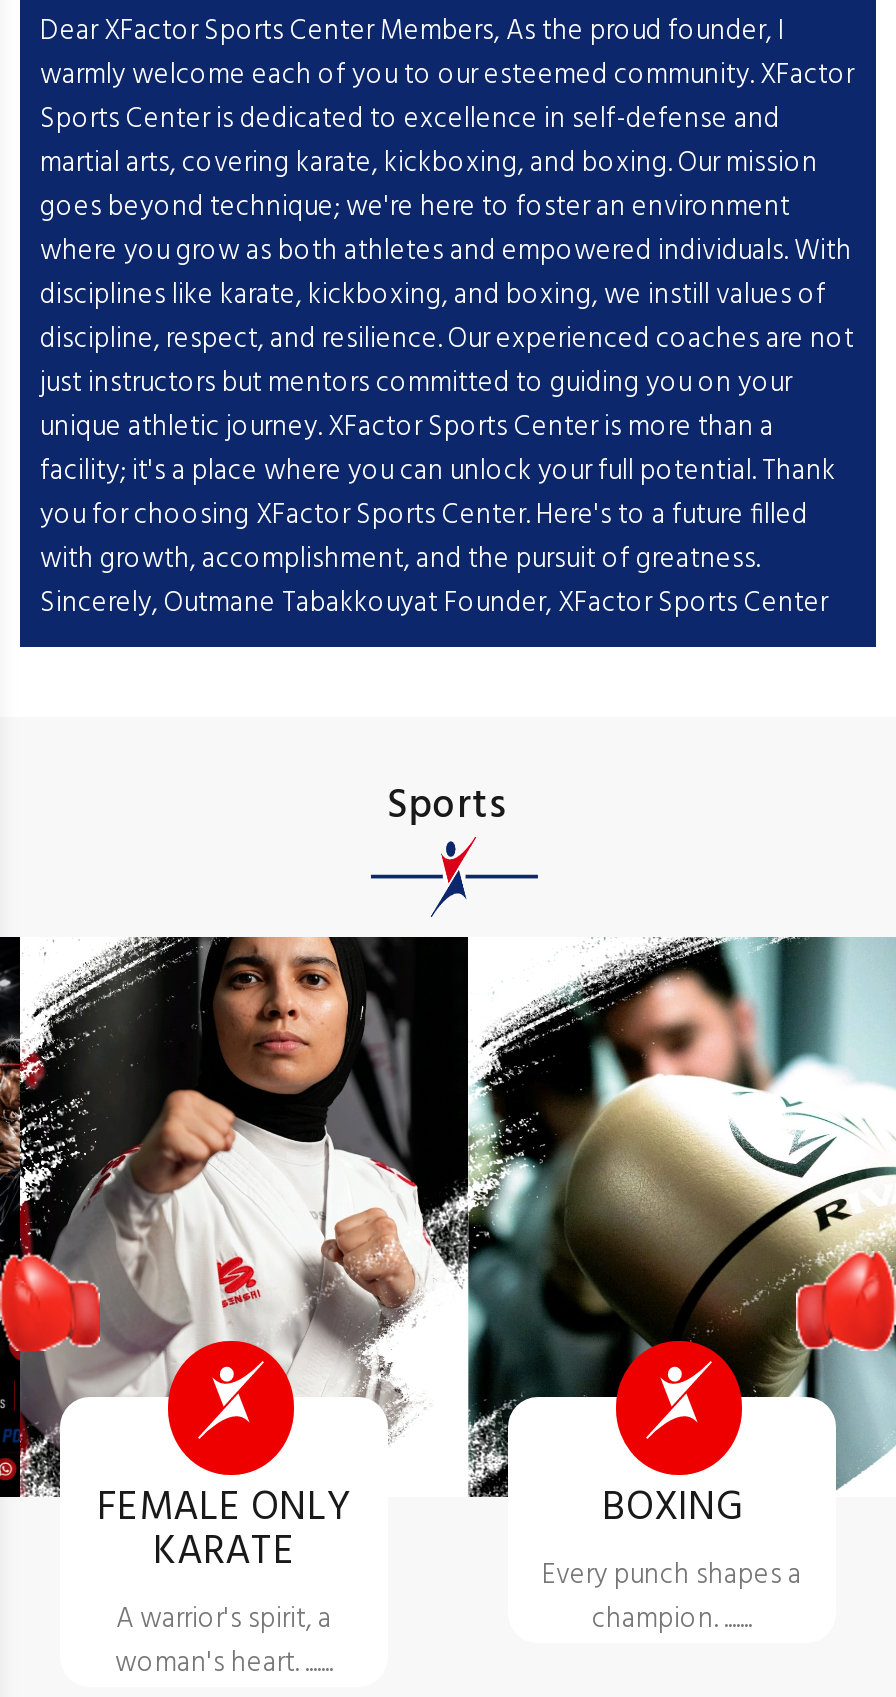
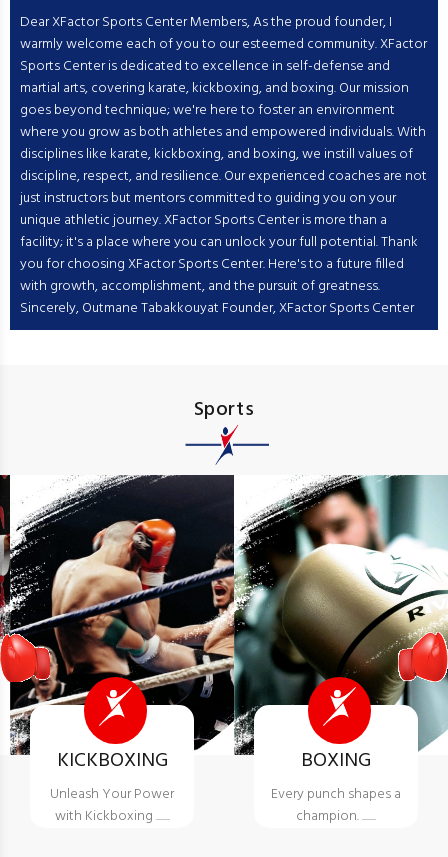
- [image]
- FEMALE ONLY
- KARATE
- A warrior's spirit, a
- woman's heart. .......
+ [image]
+ KICKBOXING
+ Unleash Your Power
+ with Kickboxing .......
